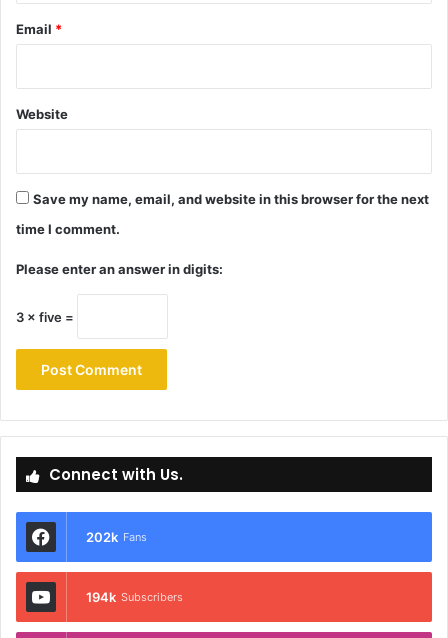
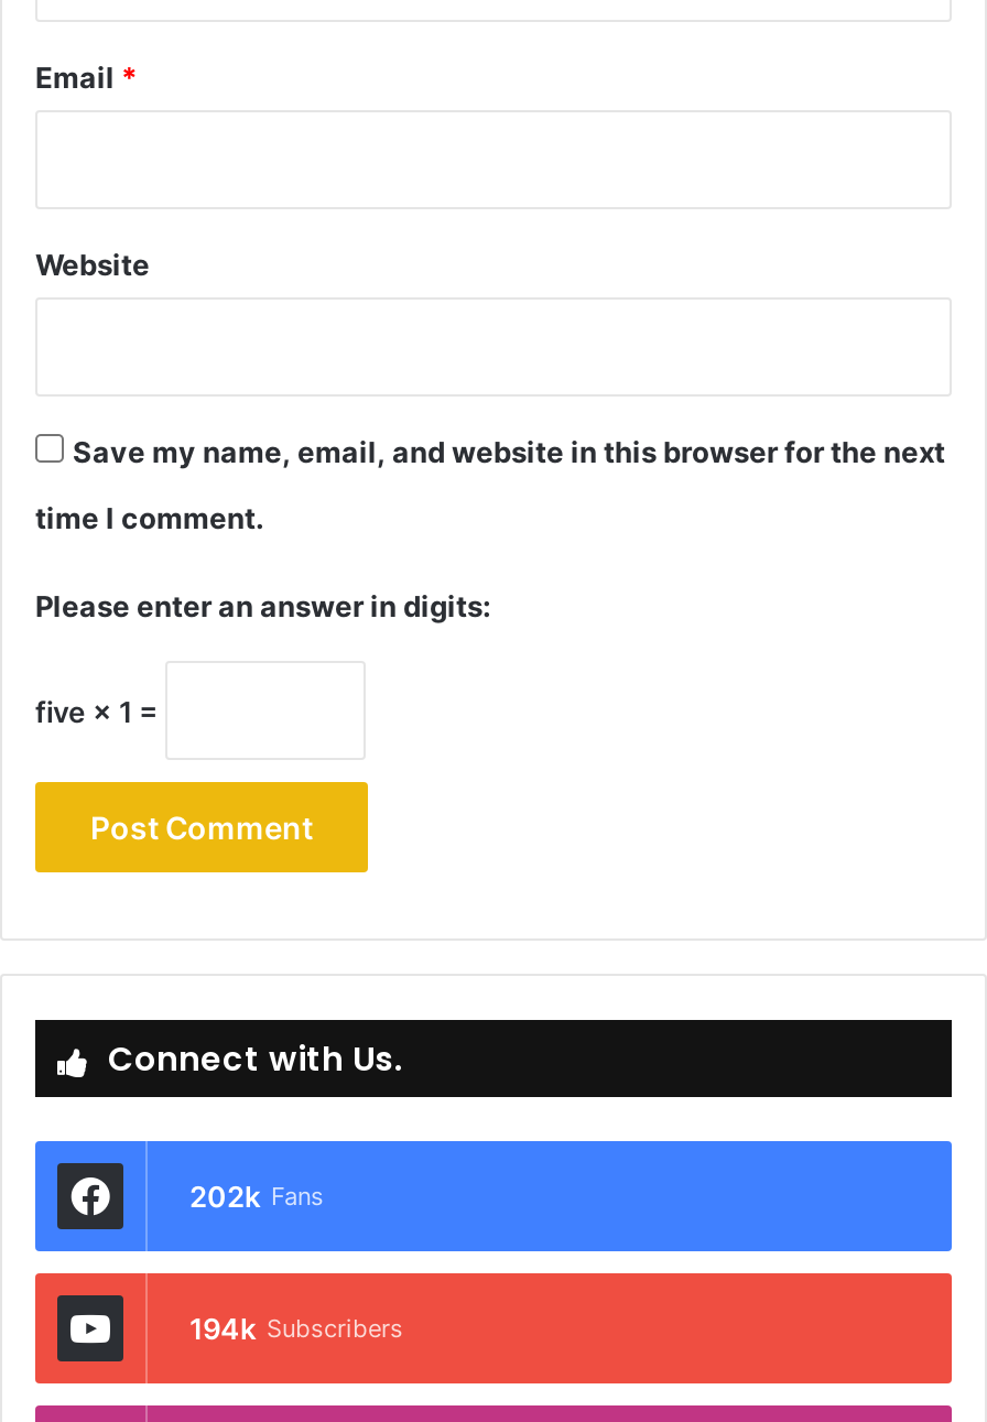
- 3 × five =
+ five × 1 =
